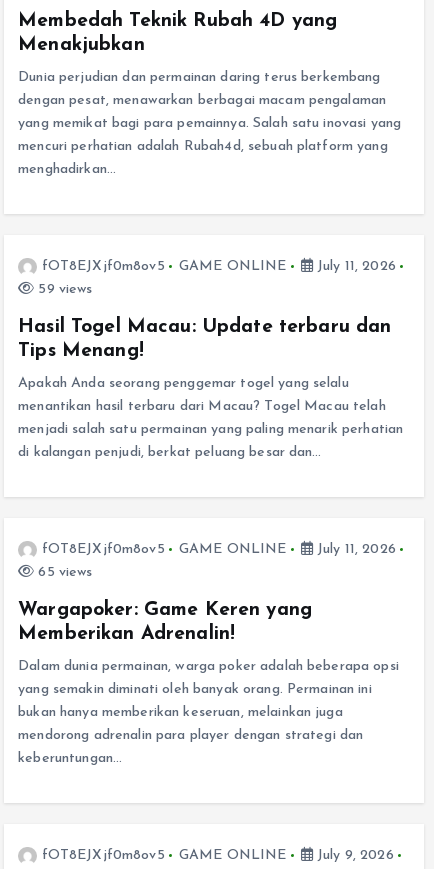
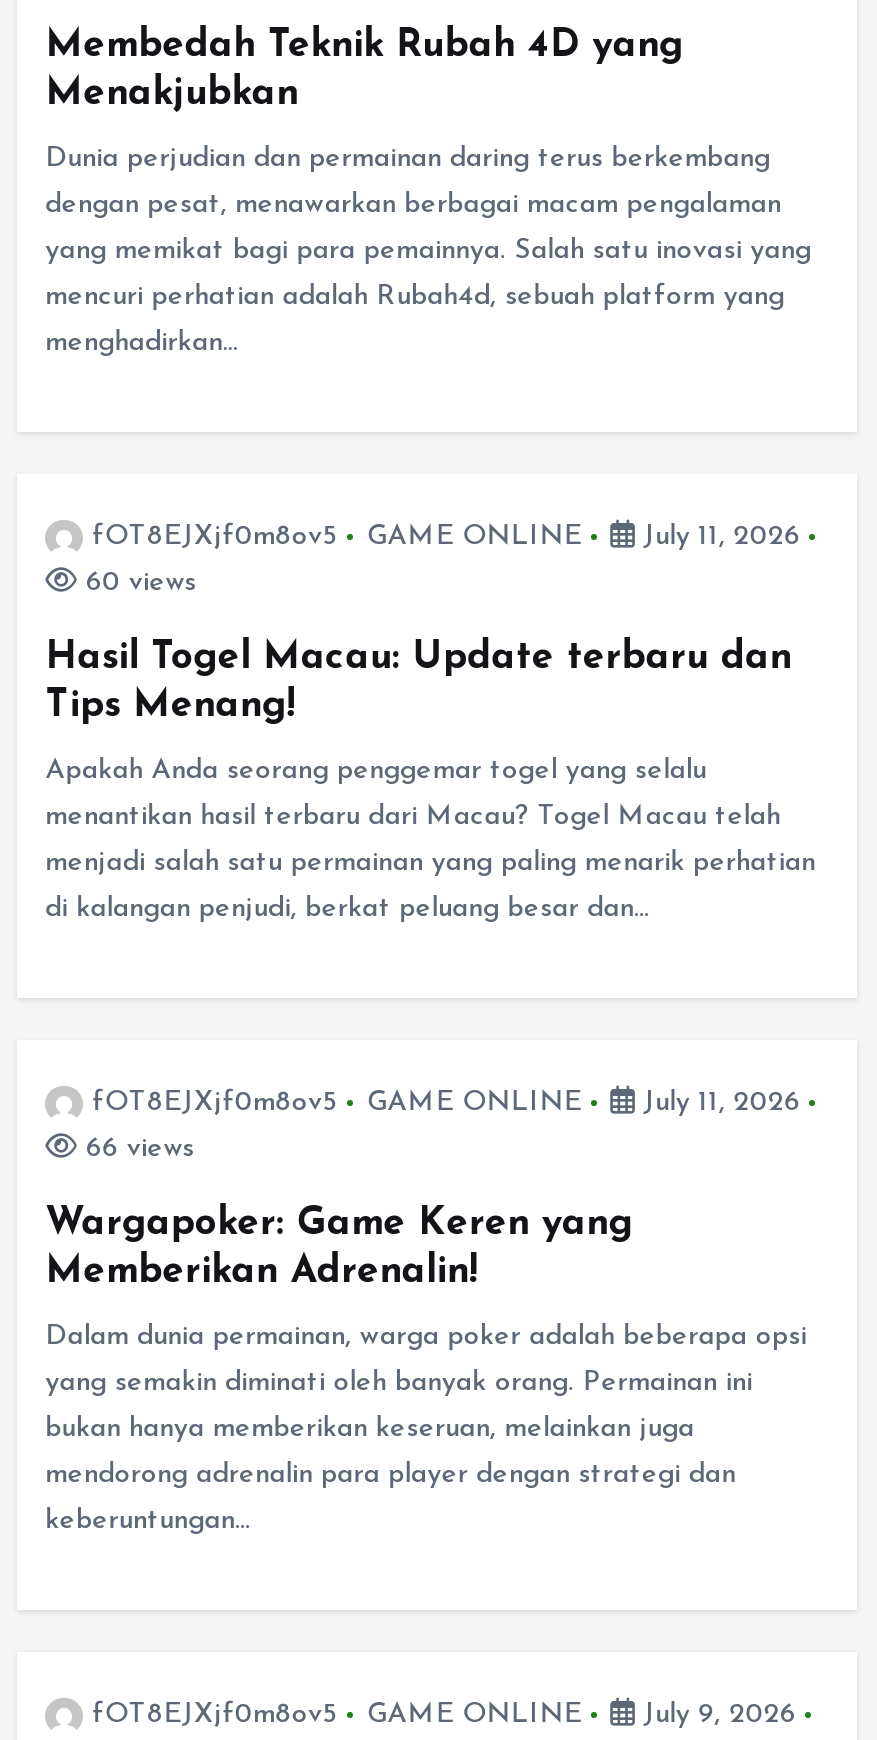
- 59 views
+ 60 views

- 65 views
+ 66 views
